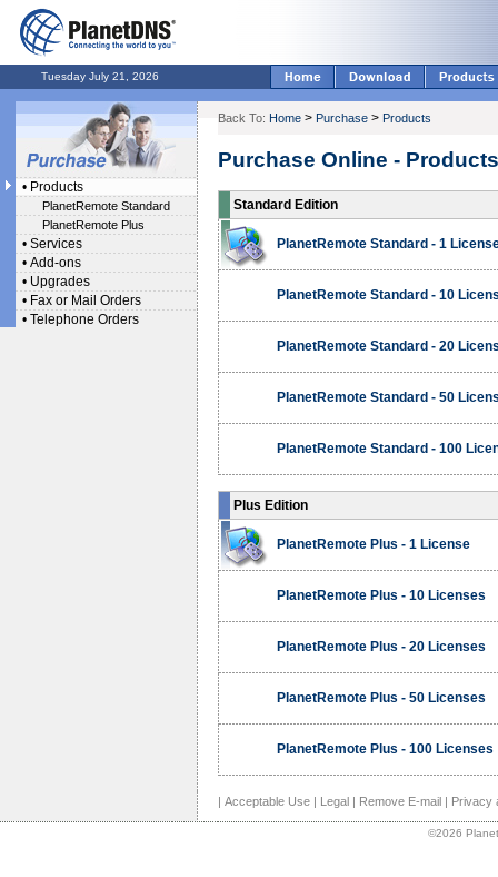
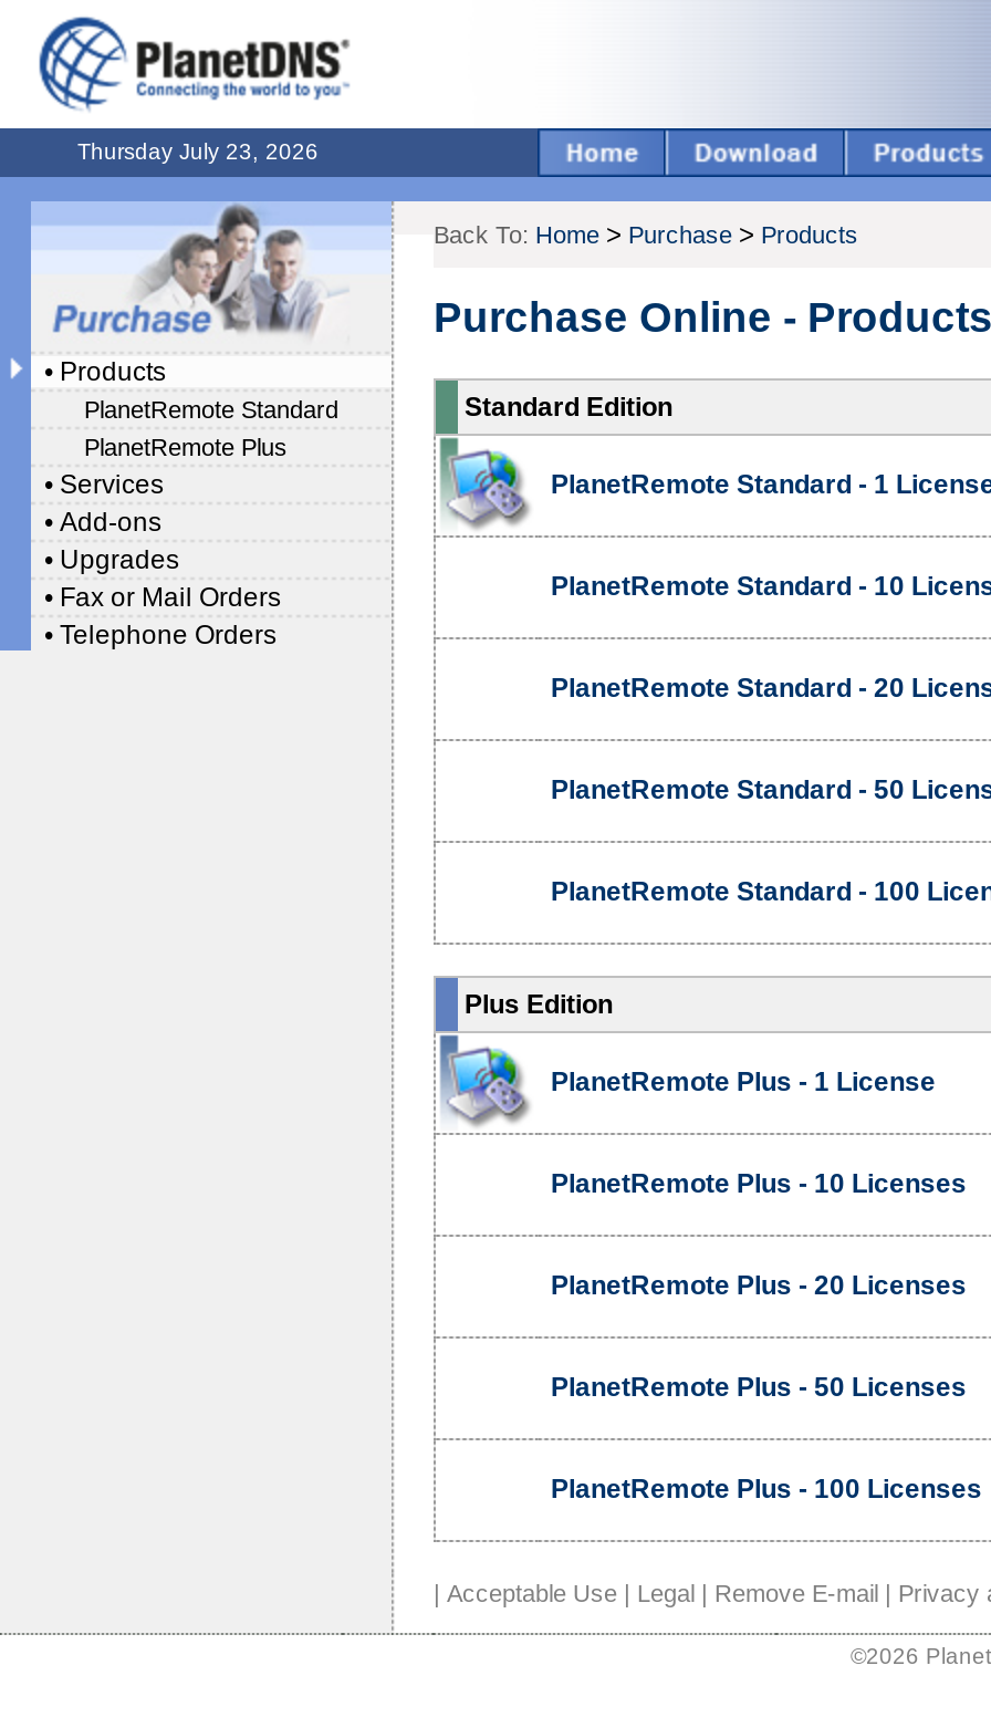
- Tuesday July 21, 2026
+ Thursday July 23, 2026
